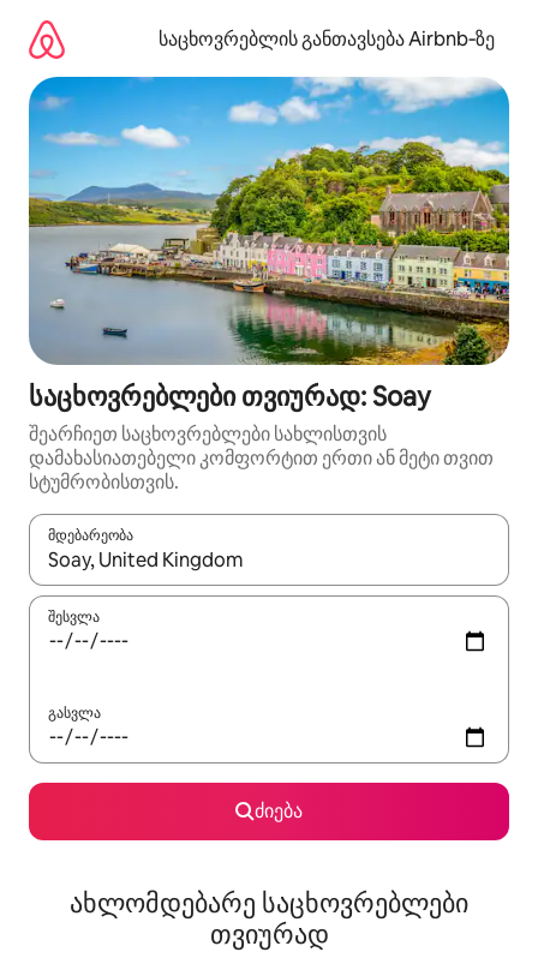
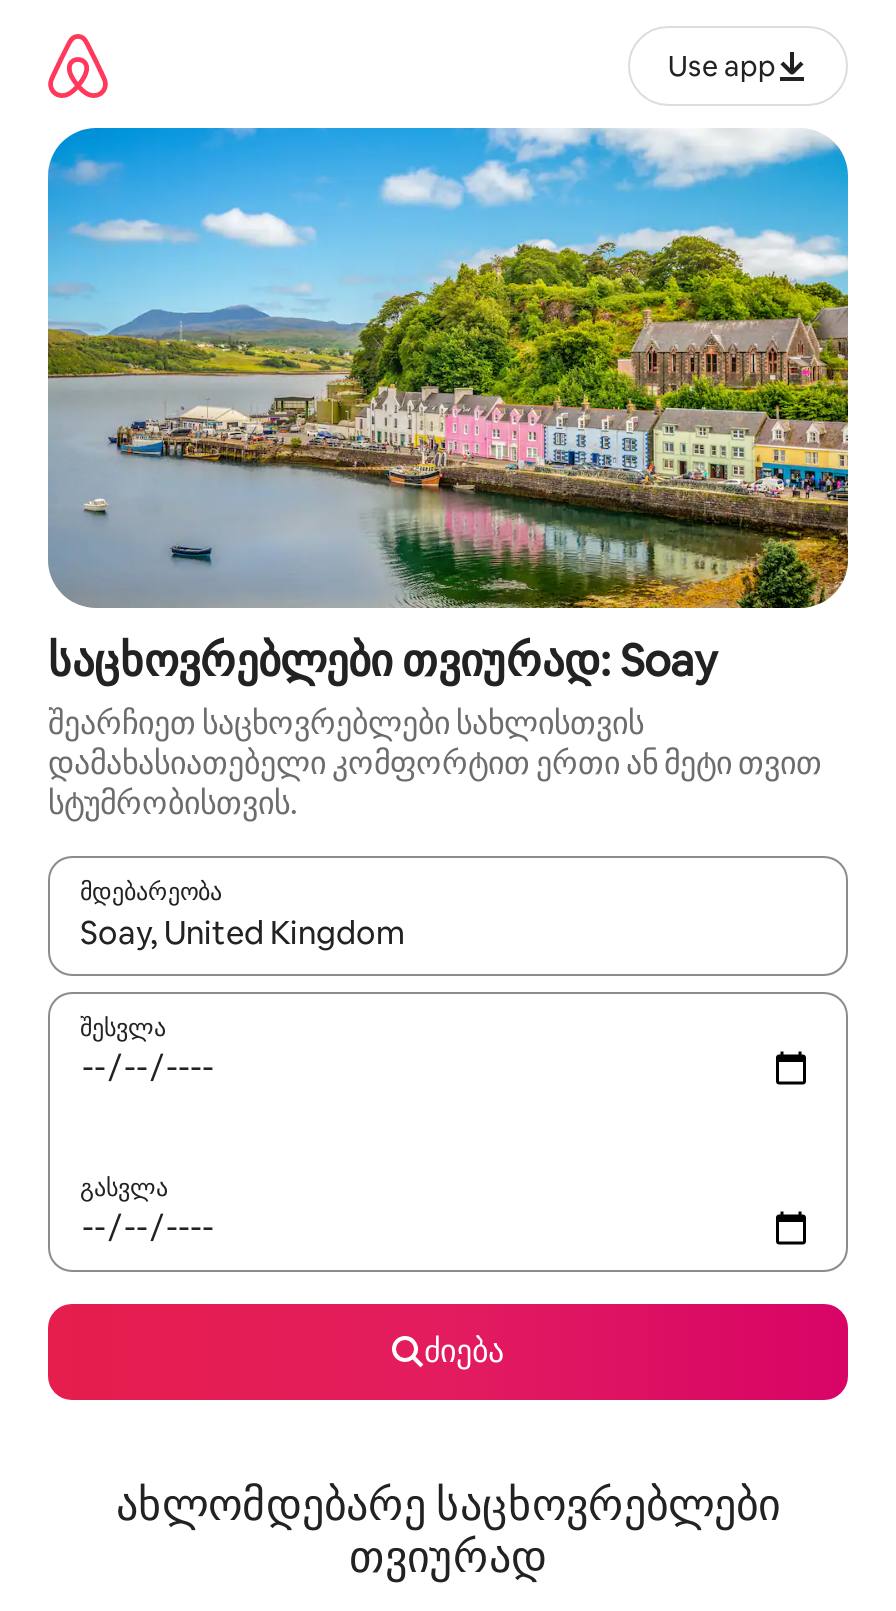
- საცხოვრებლის განთავსება Airbnb‑ზე
+ Use app
